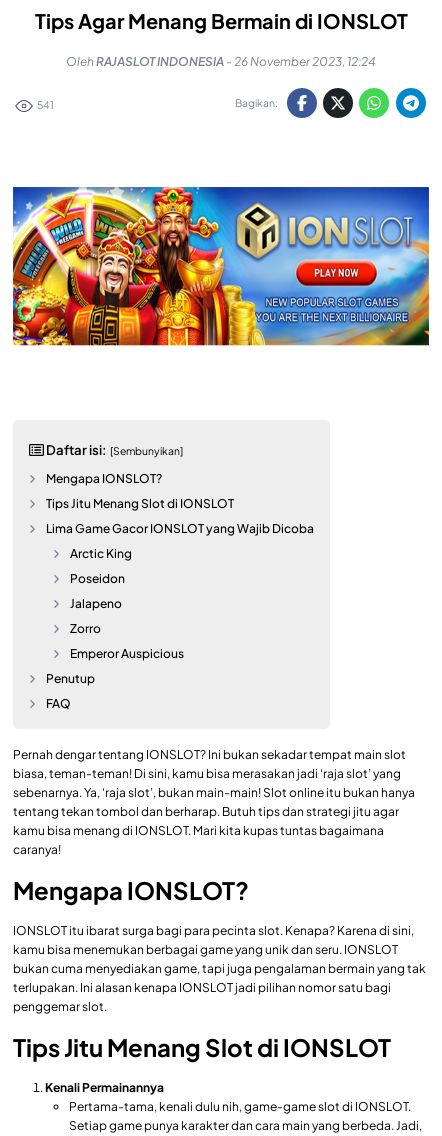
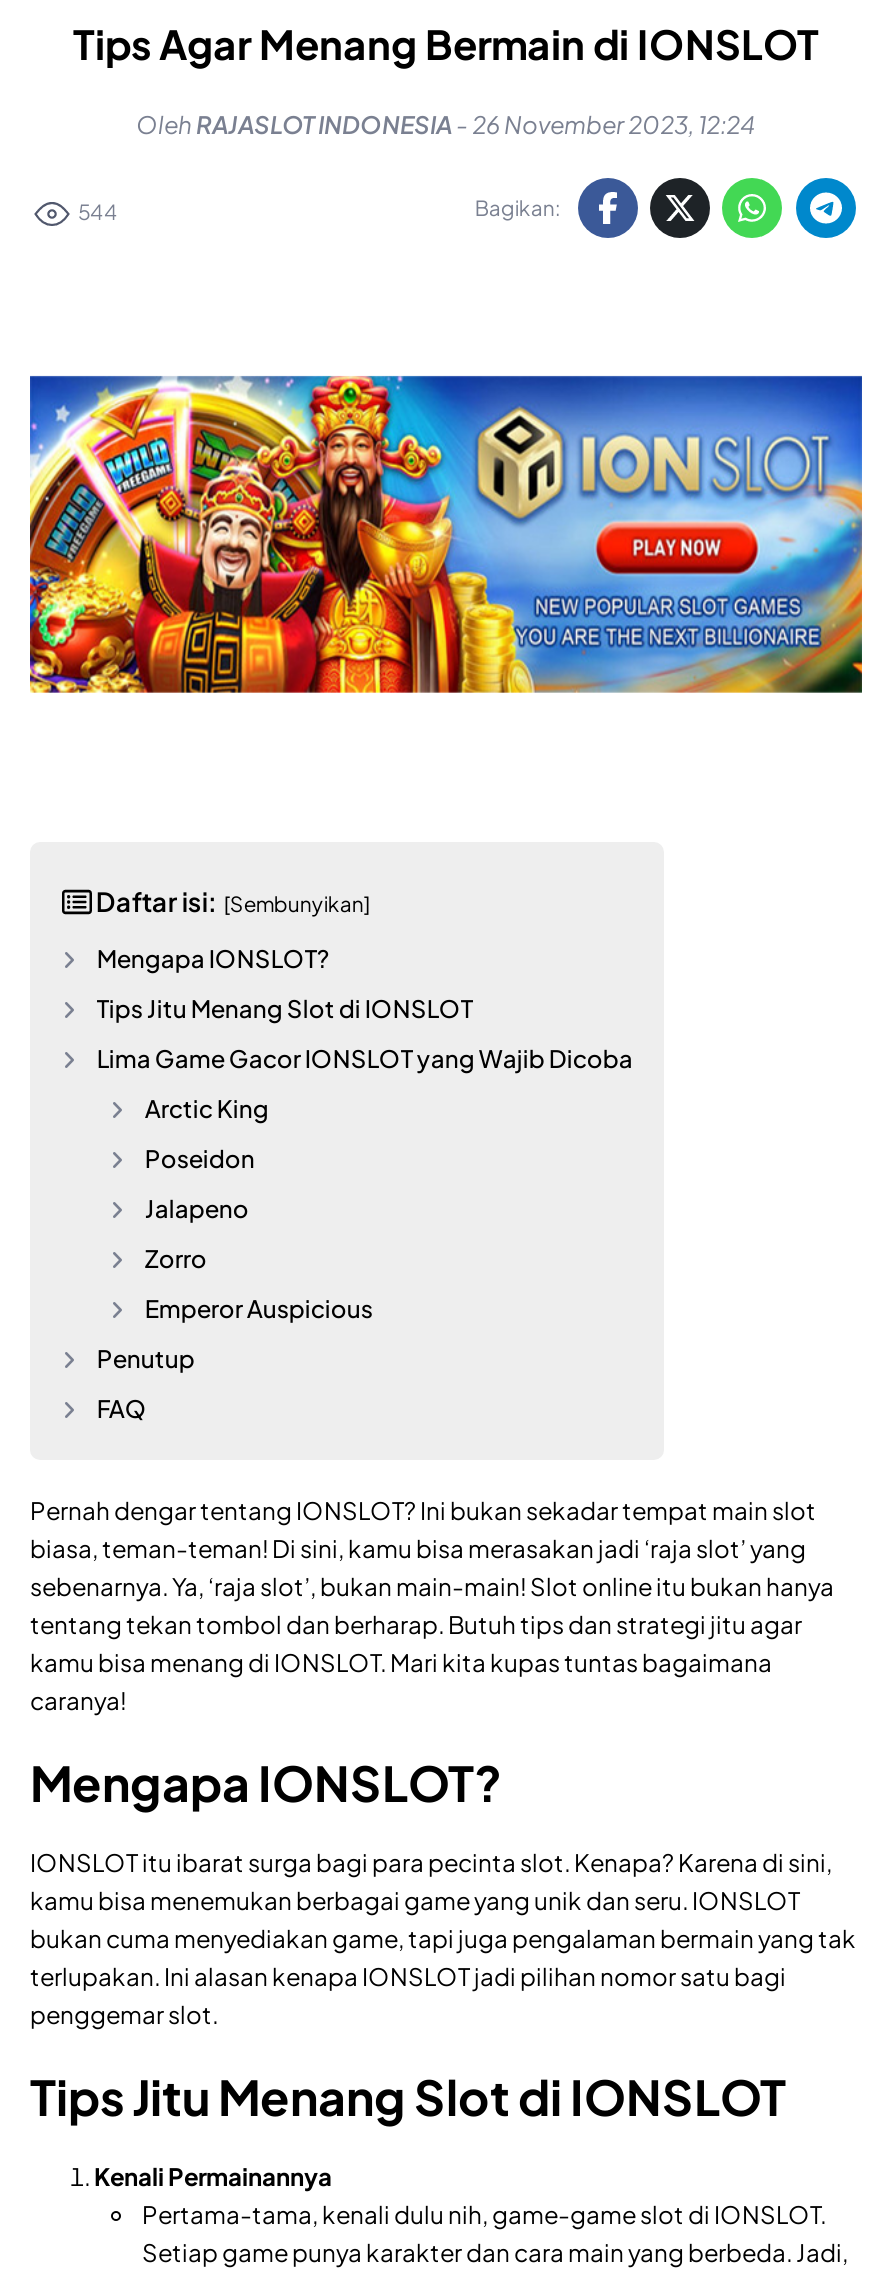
- 541
+ 544
